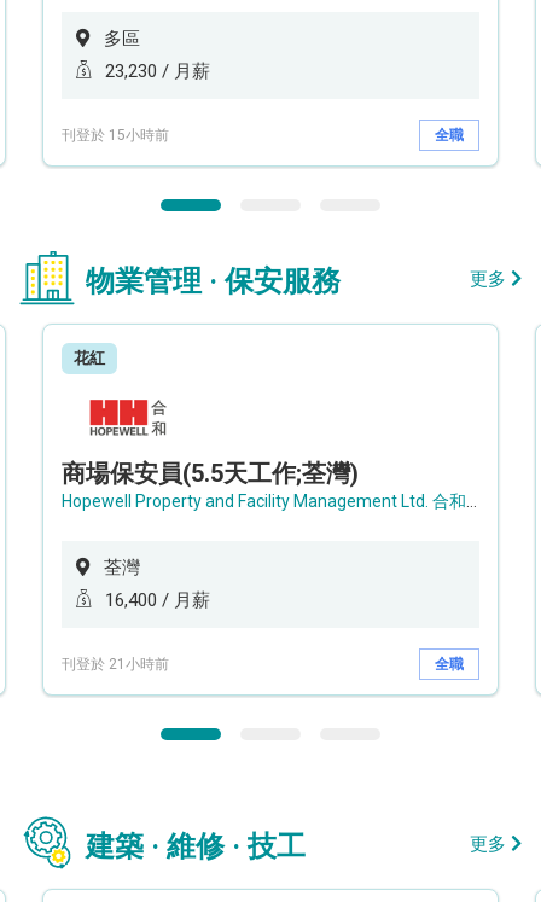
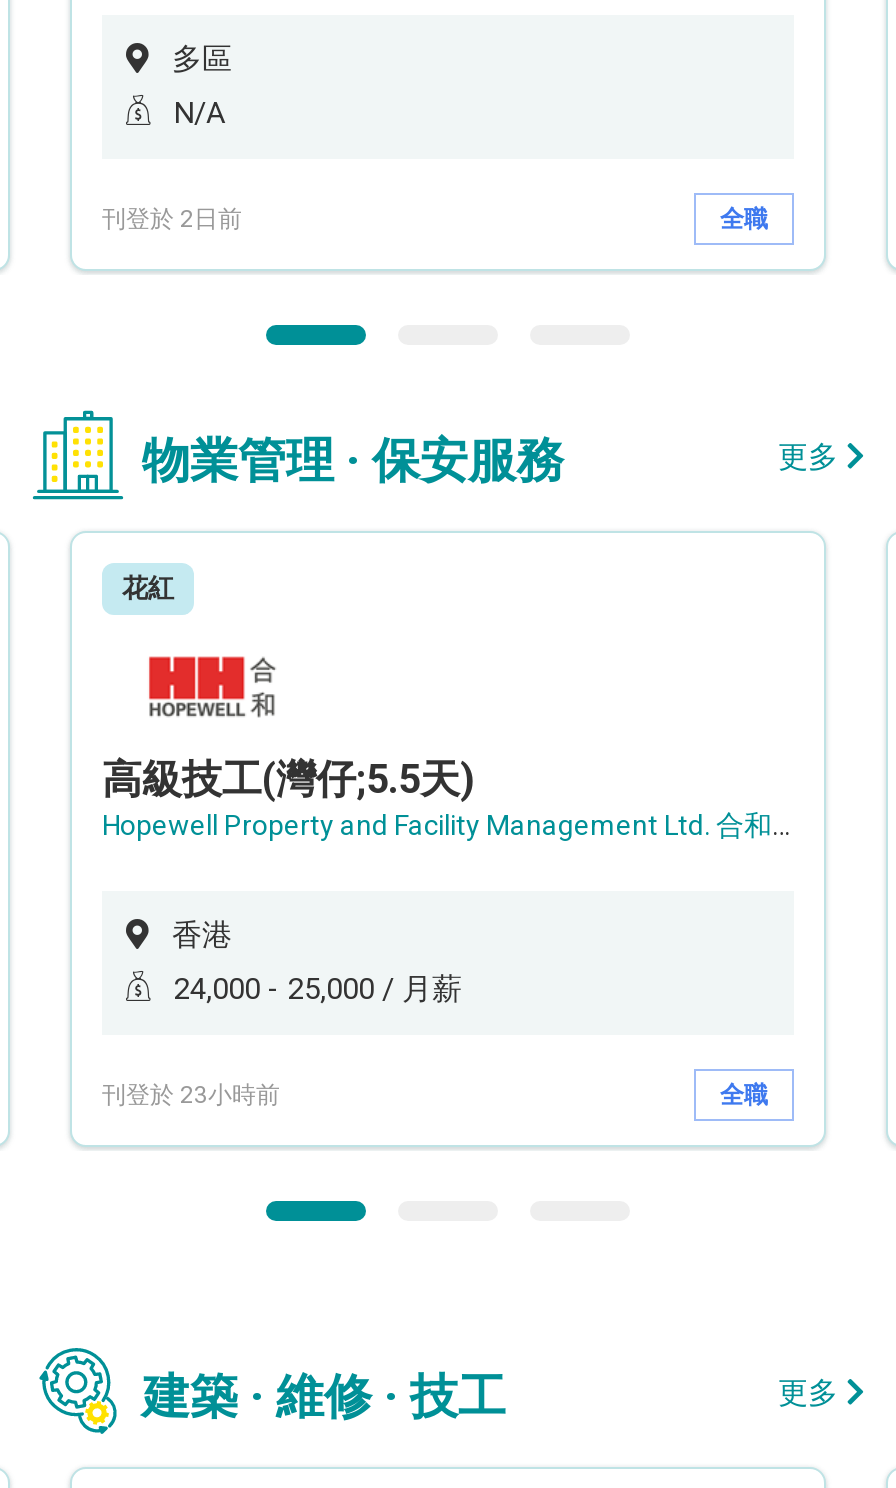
- 23,230 / 月薪
+ N/A

- 刊登於 15小時前
+ 刊登於 2日前

- 商場保安員(5.5天工作;荃灣)
+ 高級技工(灣仔;5.5天)

- 荃灣
+ 香港

- 16,400 / 月薪
+ 24,000 - 25,000 / 月薪

- 刊登於 21小時前
+ 刊登於 23小時前
